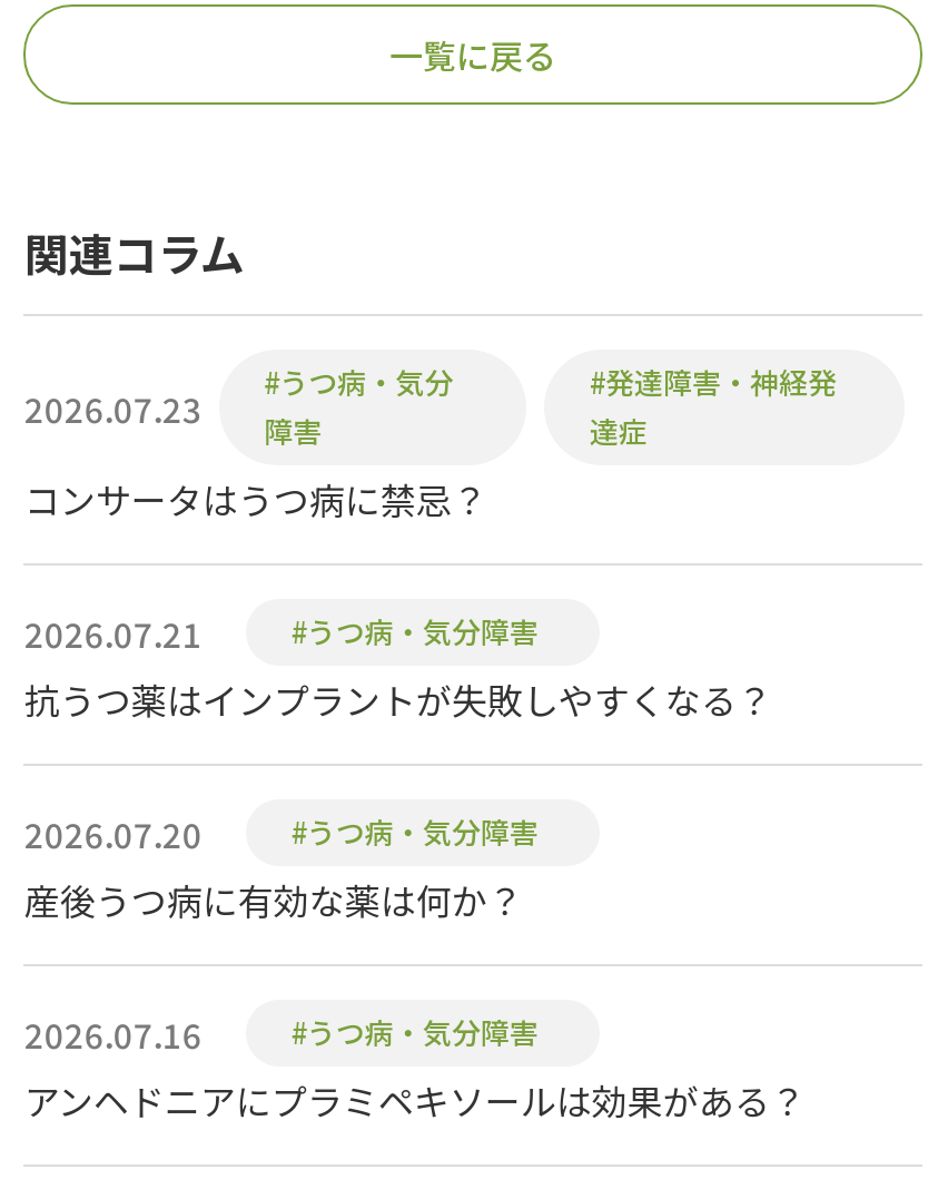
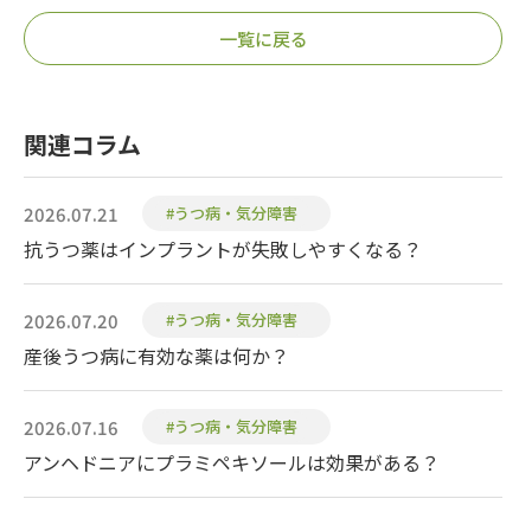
- #発達障害・神経発
- 達症
- コンサータはうつ病に禁忌？

- #うつ病・気分
- 障害

- 2026.07.23
